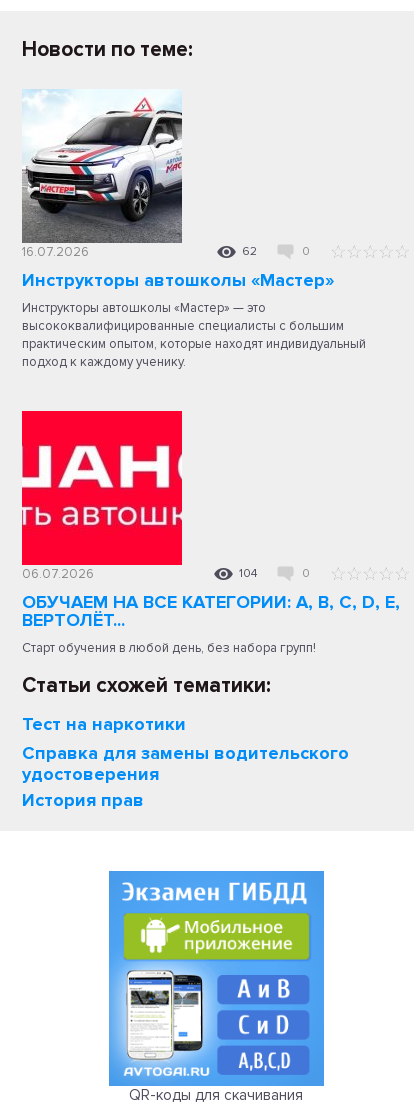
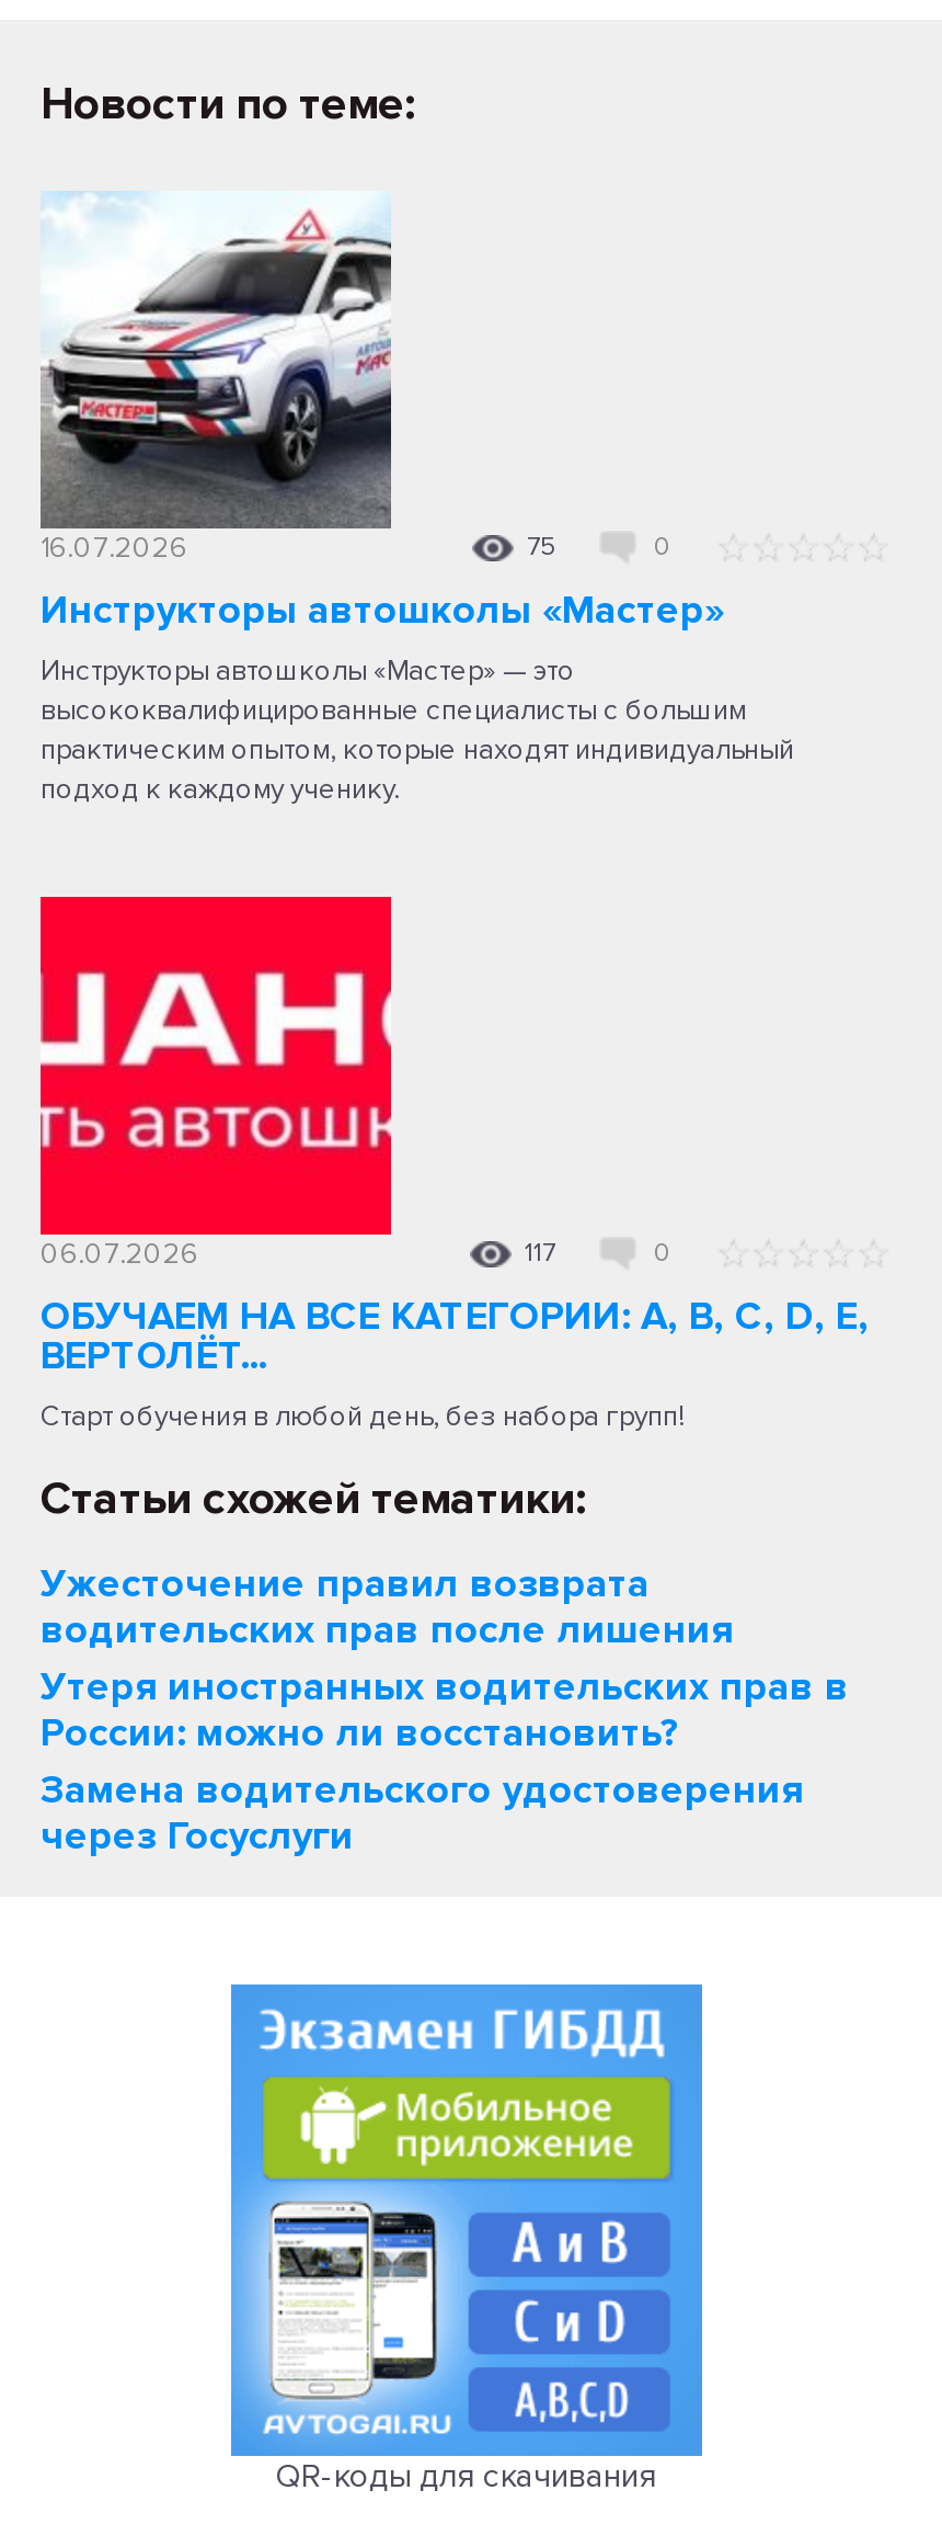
- 62
+ 75

- 104
+ 117

- Тест на наркотики
- Справка для замены водительского
- удостоверения
- История прав
+ Ужесточение правил возврата
+ водительских прав после лишения
+ Утеря иностранных водительских прав в
+ России: можно ли восстановить?
+ Замена водительского удостоверения
+ через Госуслуги
